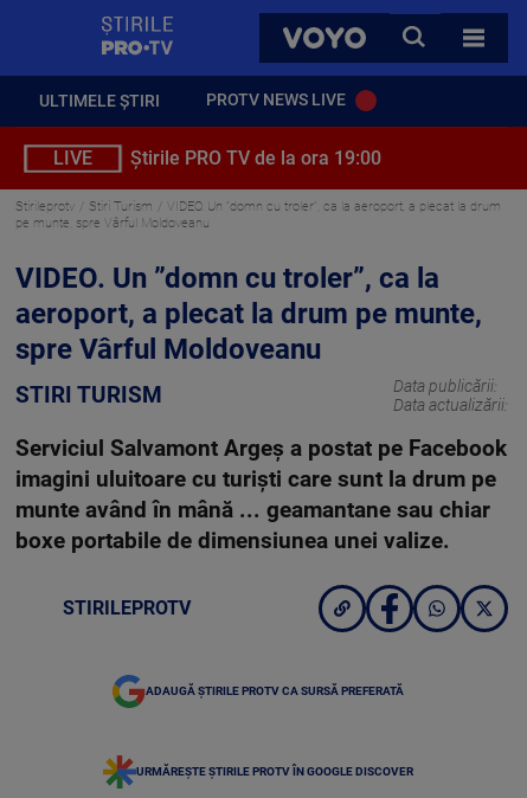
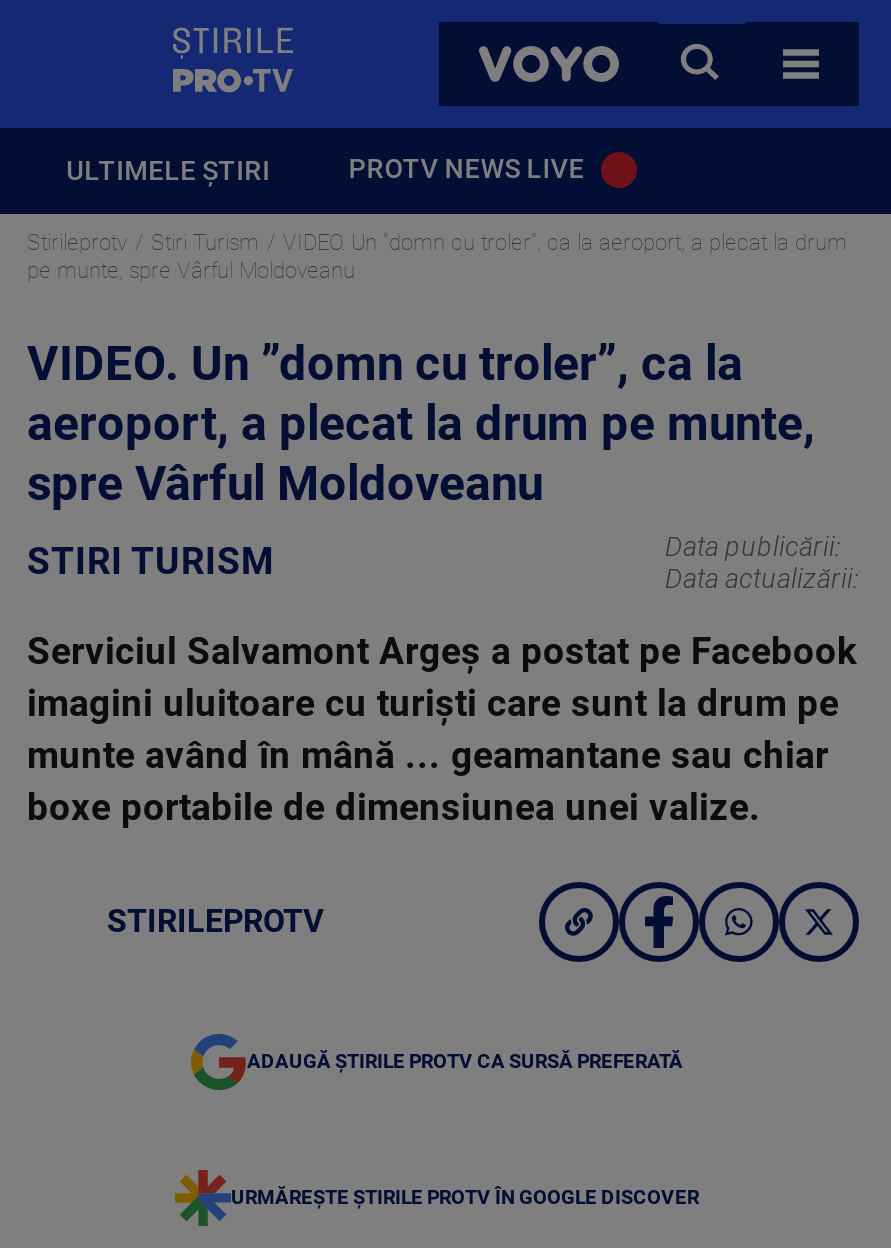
- LIVE
- Știrile PRO TV de la ora 19:00
